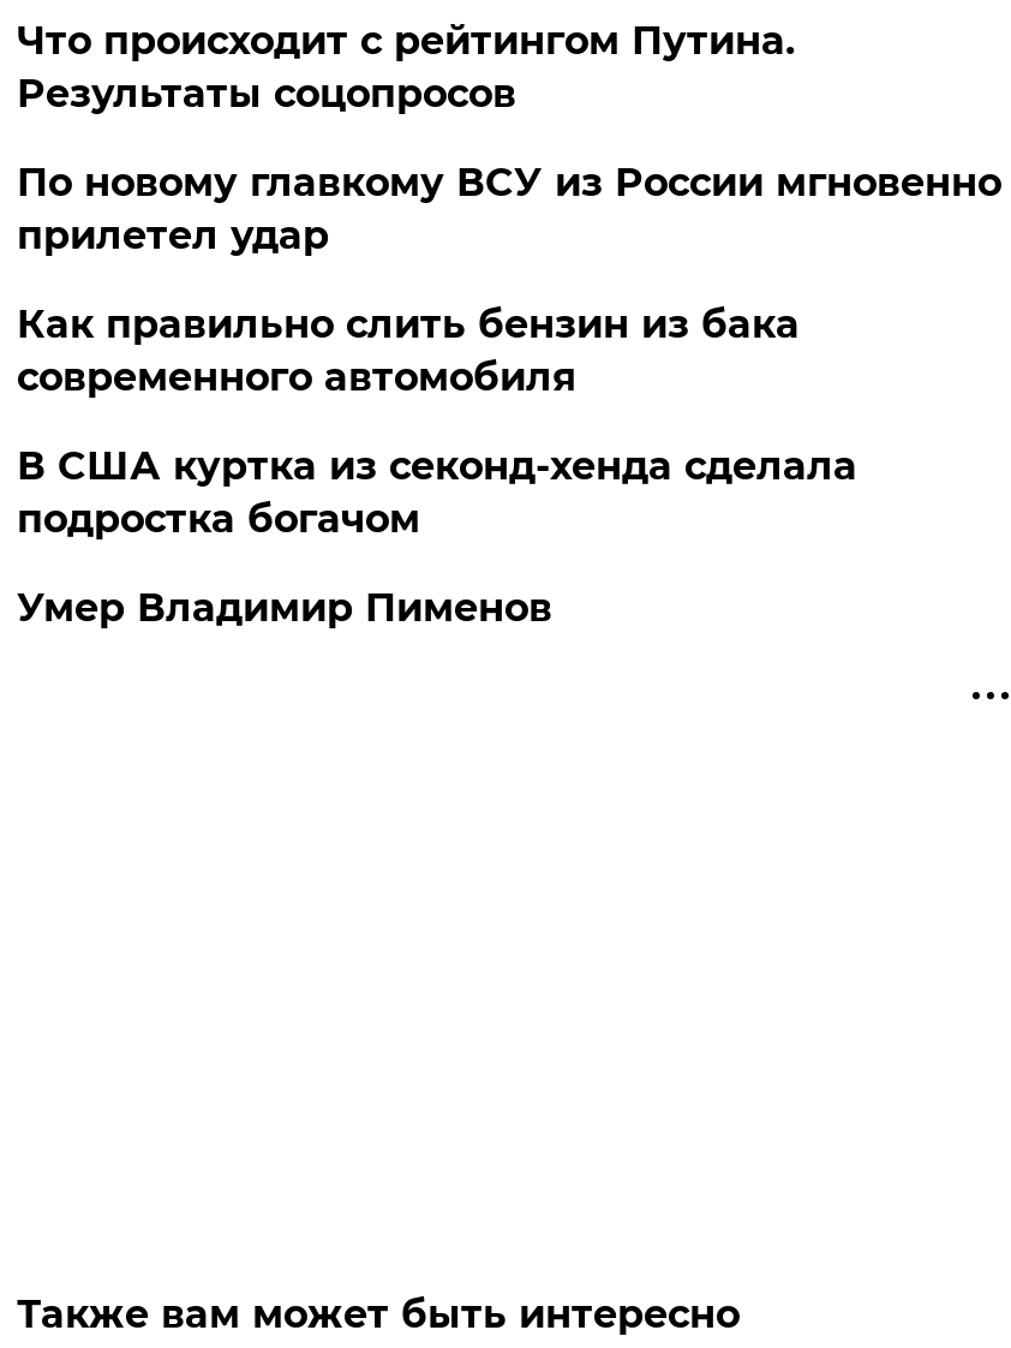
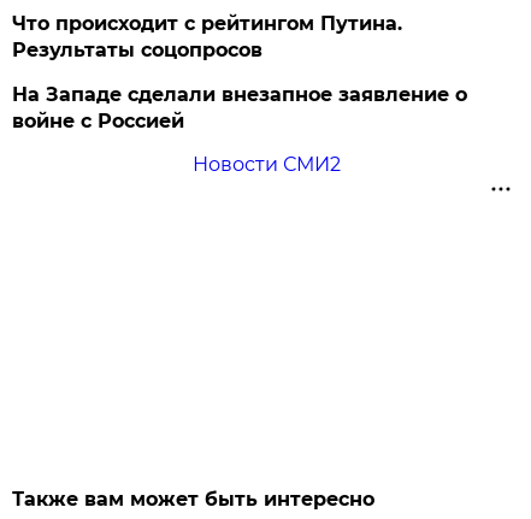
- По новому главкому ВСУ из России мгновенно
- прилетел удар
- Как правильно слить бензин из бака
- современного автомобиля
- В США куртка из секонд-хенда сделала
- подростка богачом
- Умер Владимир Пименов
+ На Западе сделали внезапное заявление о
+ войне с Россией
+ Новости СМИ2
